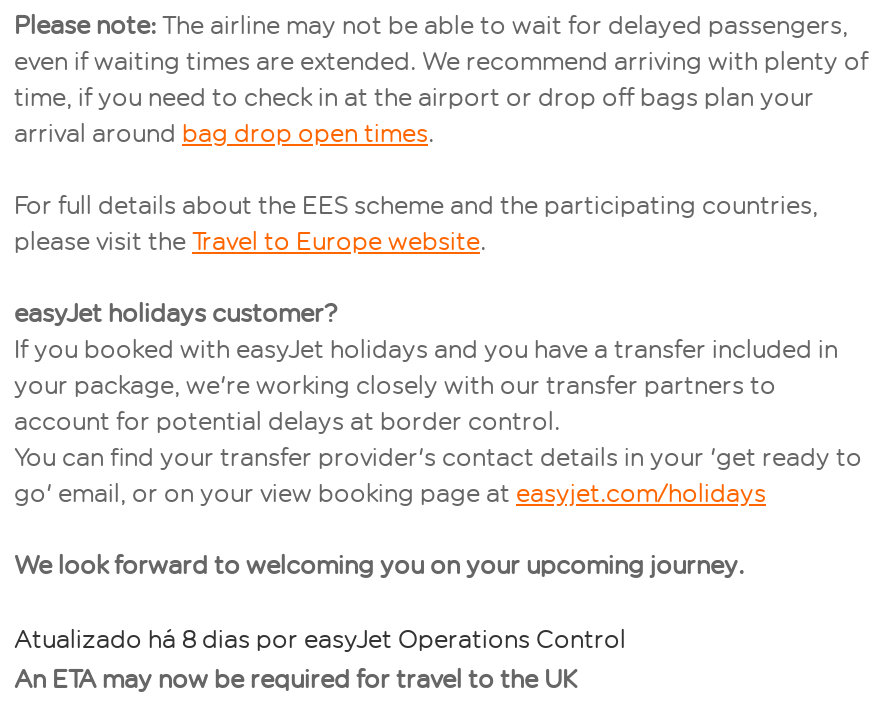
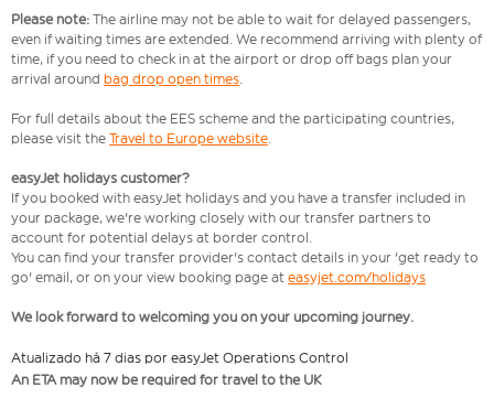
- Atualizado há 8 dias por easyJet Operations Control
+ Atualizado há 7 dias por easyJet Operations Control
